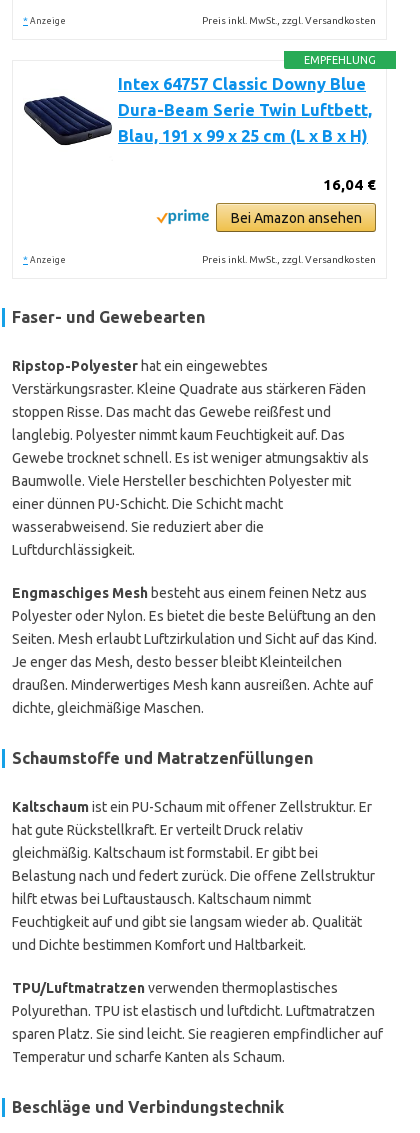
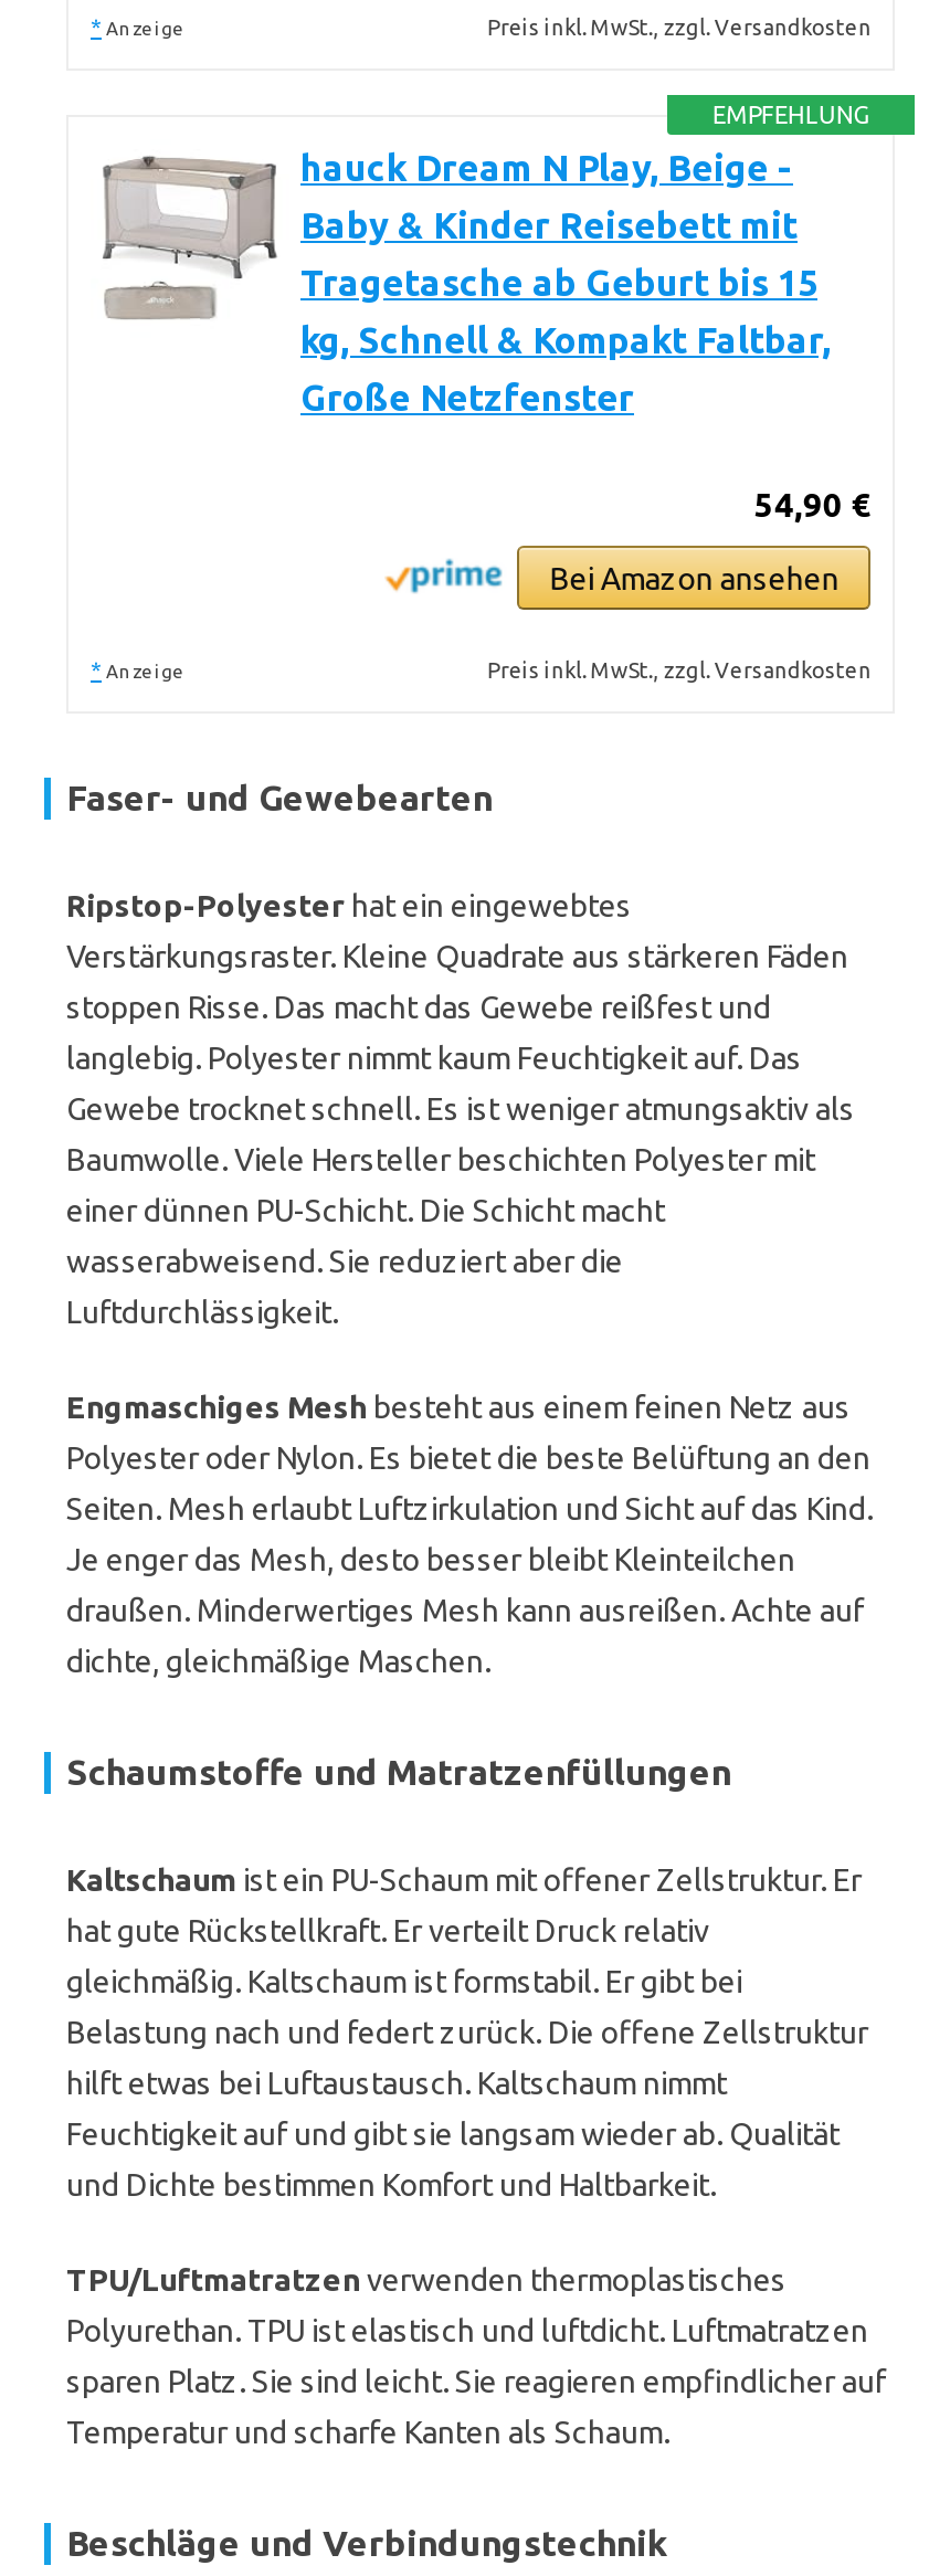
- [image]
- Intex 64757 Classic Downy Blue
- Dura-Beam Serie Twin Luftbett,
- Blau, 191 x 99 x 25 cm (L x B x H)
+ [image]
+ hauck Dream N Play, Beige -
+ Baby & Kinder Reisebett mit
+ Tragetasche ab Geburt bis 15
+ kg, Schnell & Kompakt Faltbar,
+ Große Netzfenster

- 16,04 €
+ 54,90 €
